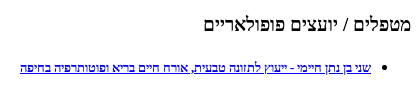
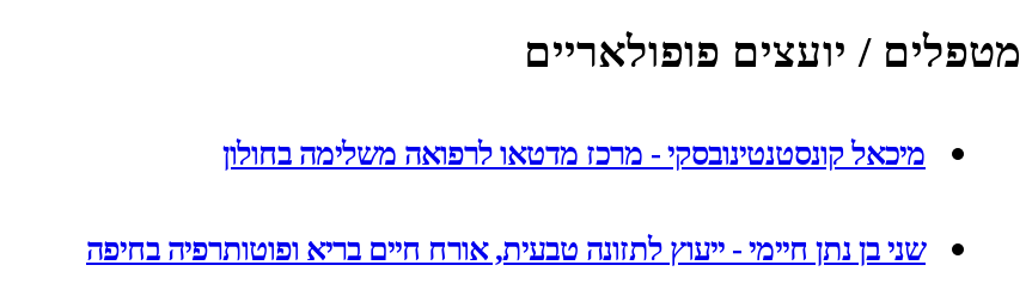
+ מיכאל קונסטנטינובסקי - מרכז מדטאו לרפואה משלימה בחולון
